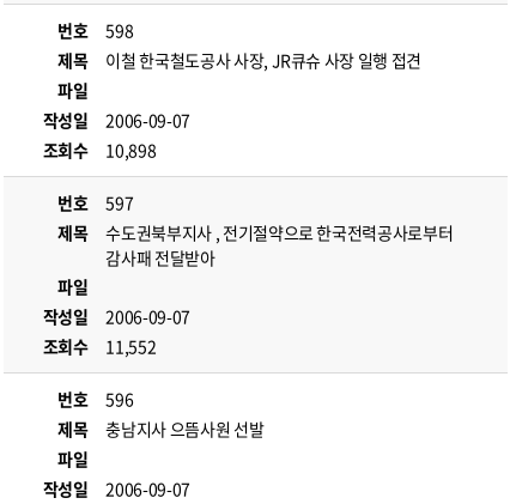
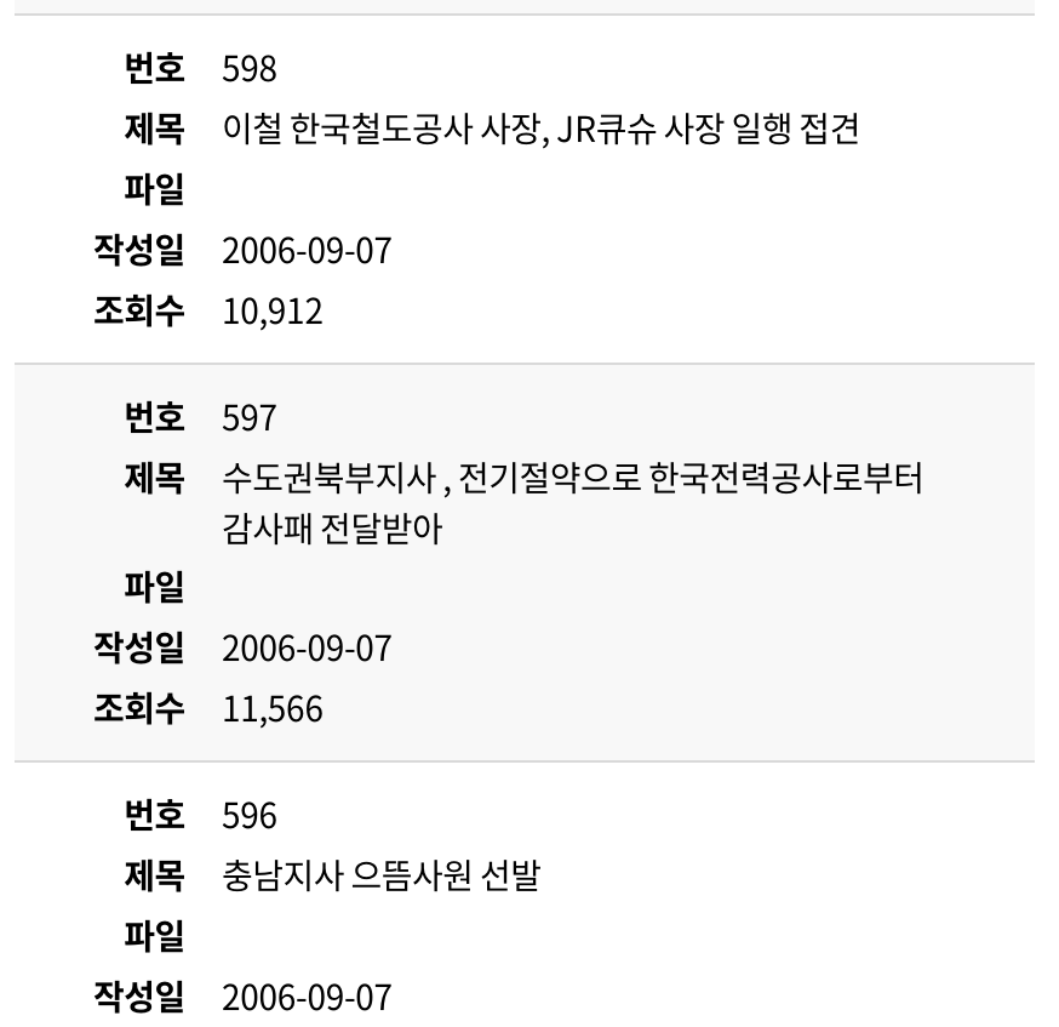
- 조회수 10,898
+ 조회수 10,912

- 조회수 11,552
+ 조회수 11,566
